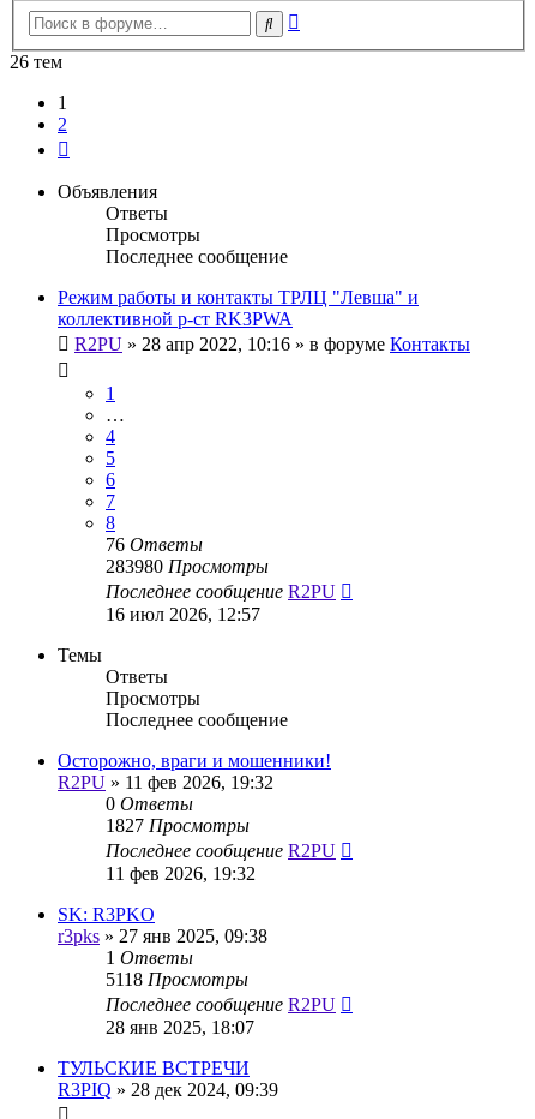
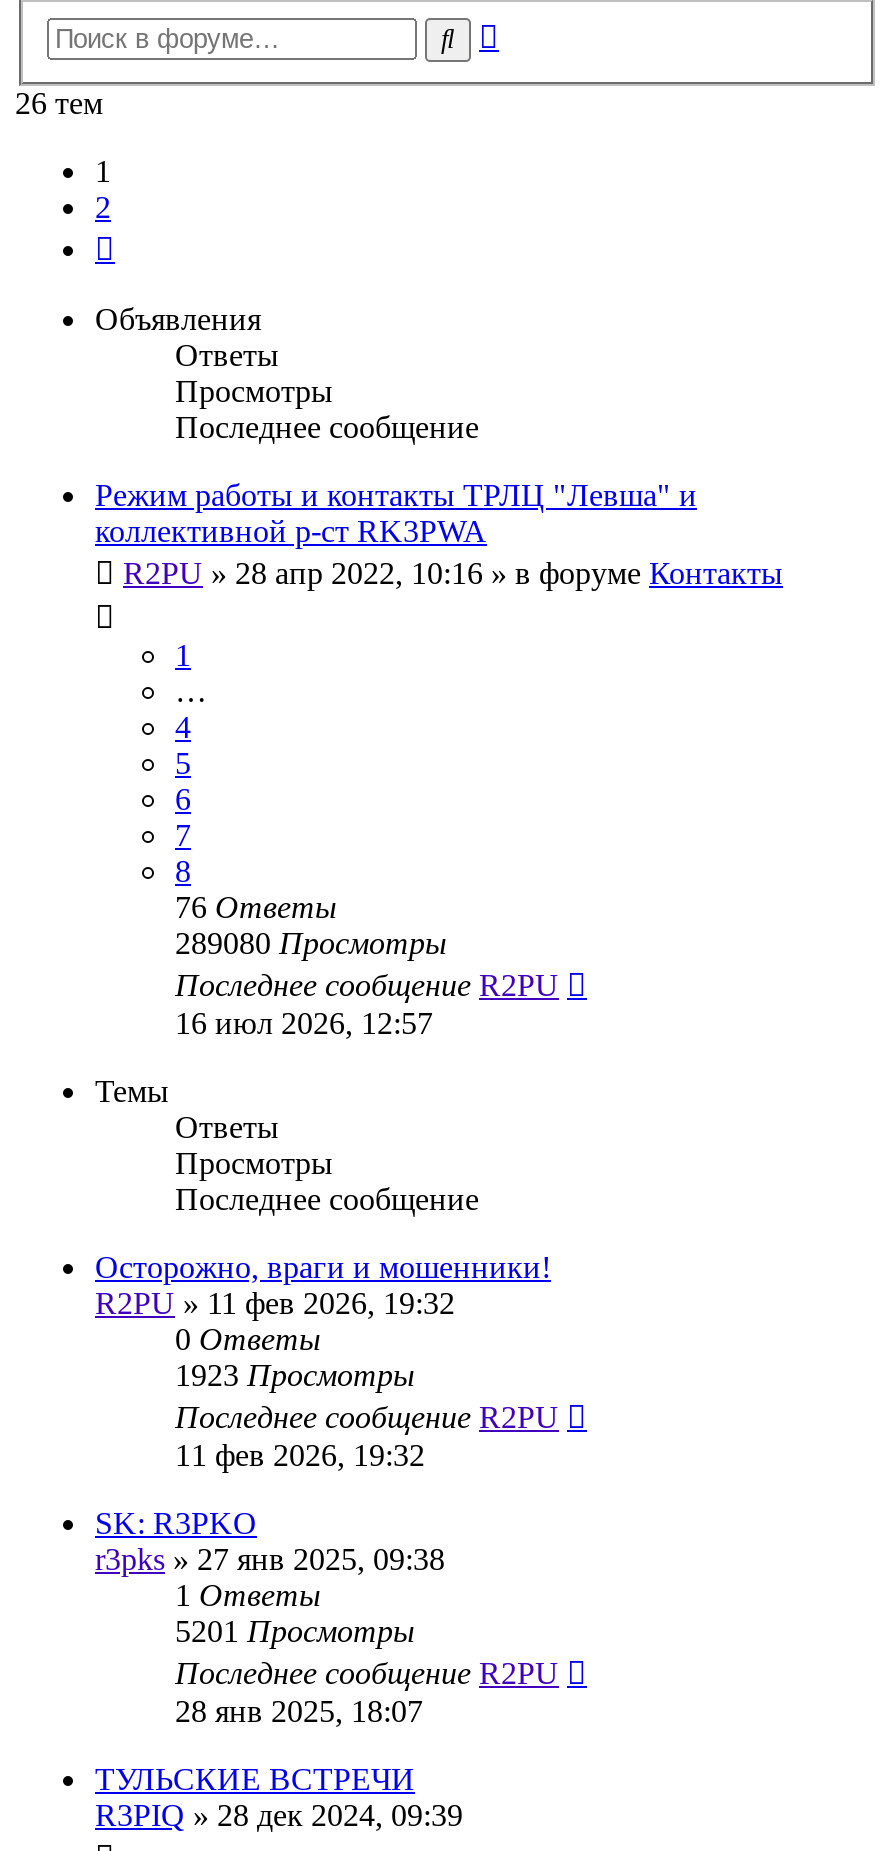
- 283980 Просмотры
+ 289080 Просмотры

- 1827 Просмотры
+ 1923 Просмотры

- 5118 Просмотры
+ 5201 Просмотры
